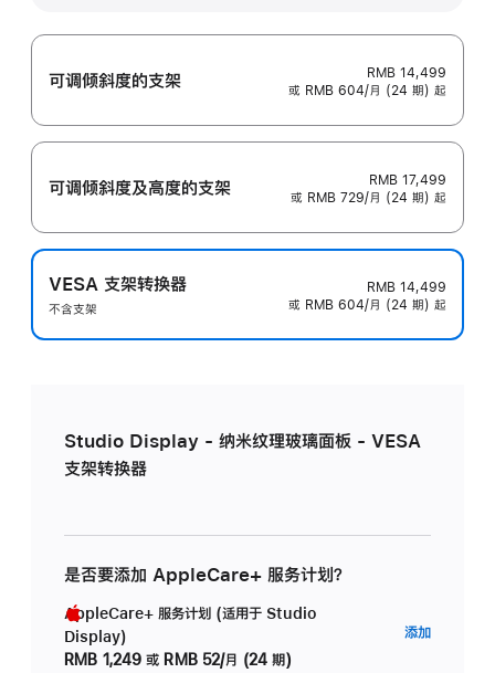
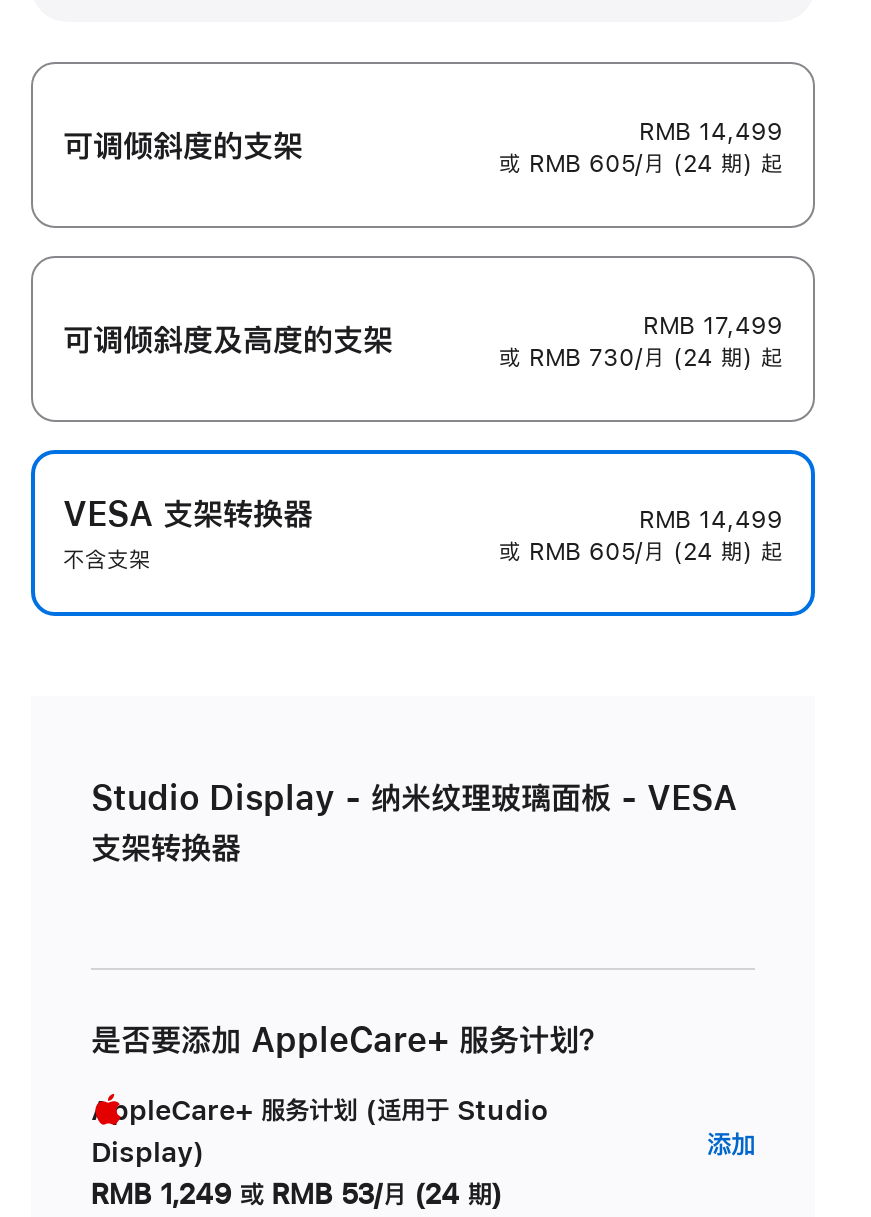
- 或 RMB 604/月 (24 期) 起
+ 或 RMB 605/月 (24 期) 起

- 或 RMB 729/月 (24 期) 起
+ 或 RMB 730/月 (24 期) 起

- 或 RMB 604/月 (24 期) 起
+ 或 RMB 605/月 (24 期) 起

- RMB 1,249 或 RMB 52/月 (24 期)
+ RMB 1,249 或 RMB 53/月 (24 期)
